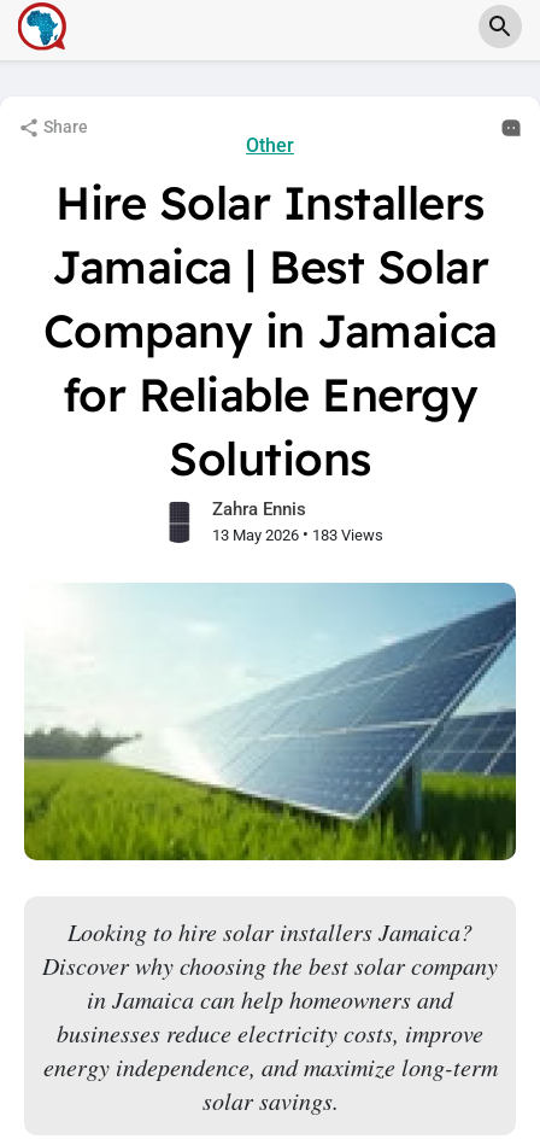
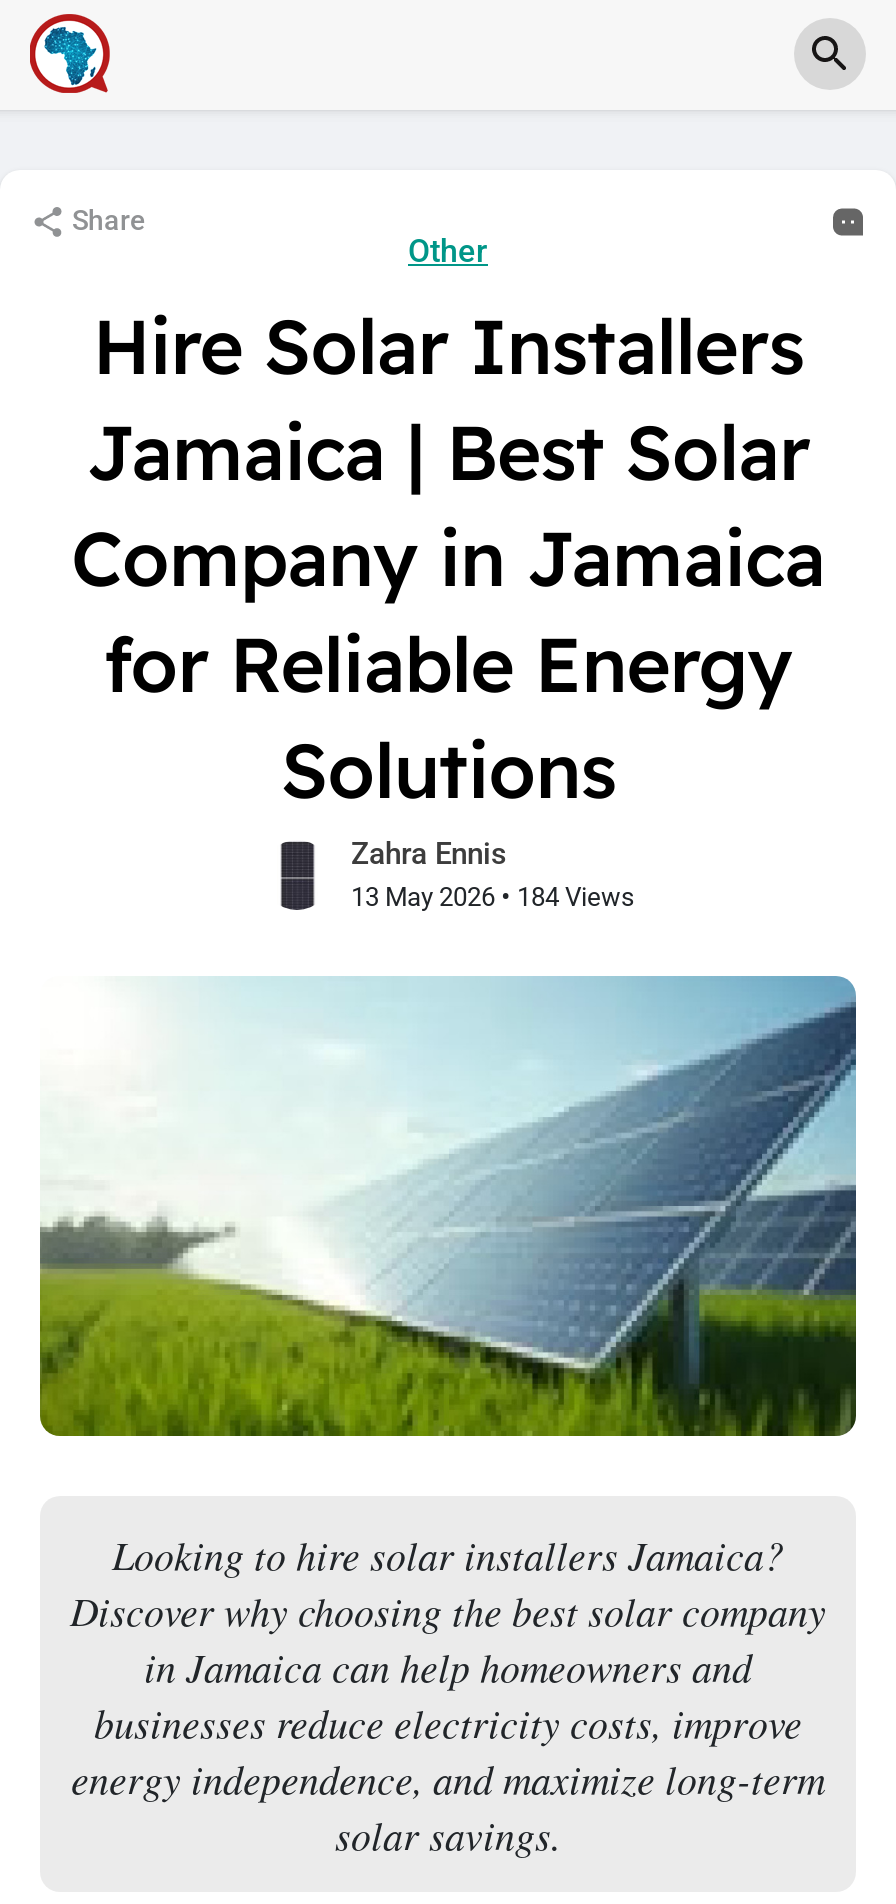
- 13 May 2026 • 183 Views
+ 13 May 2026 • 184 Views
